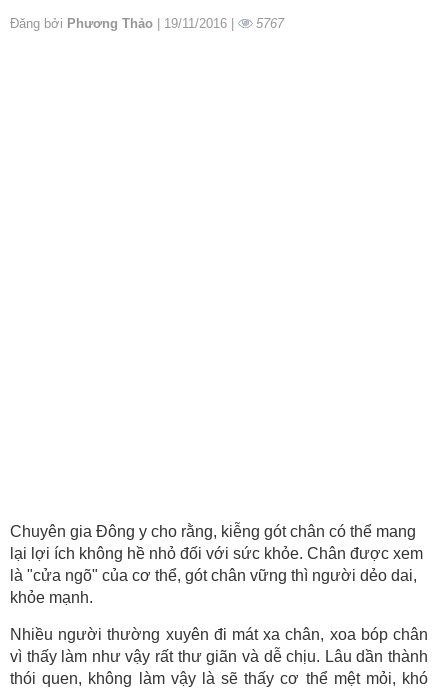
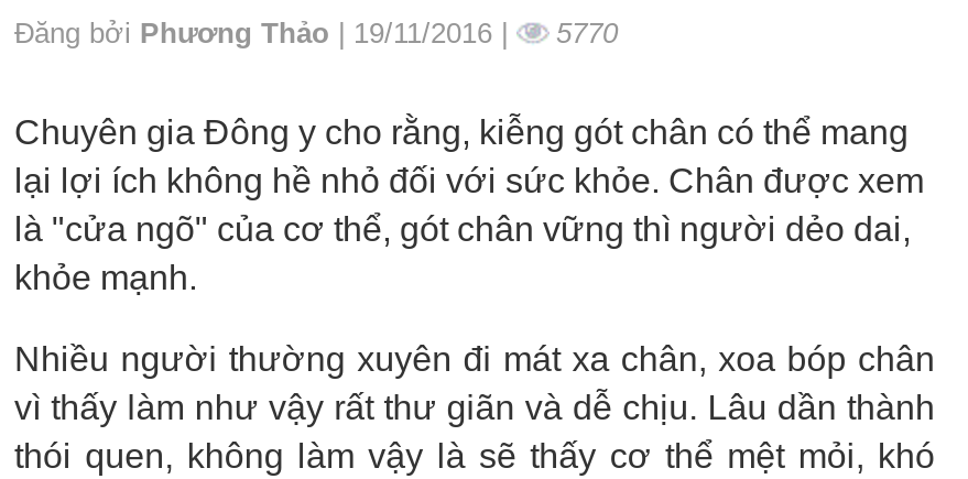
- 5767
+ 5770
